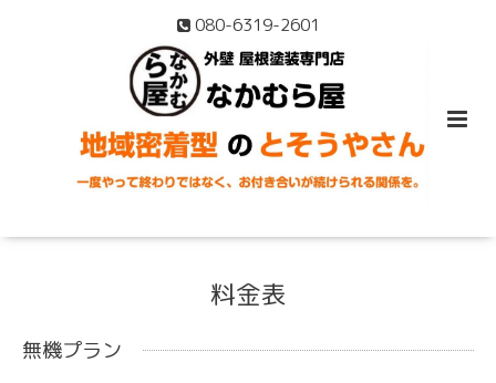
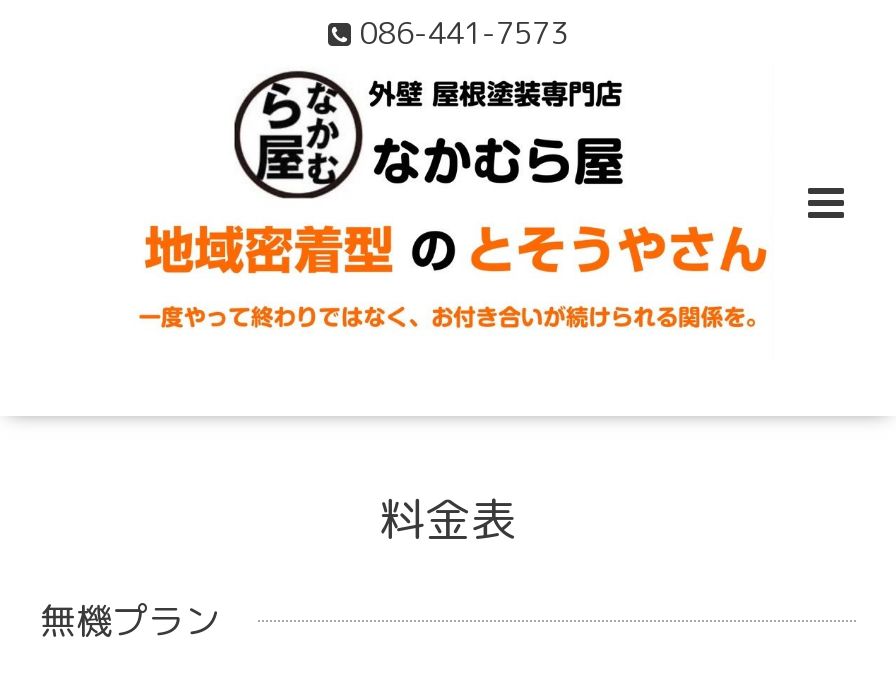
- 080-6319-2601
+ 086-441-7573
